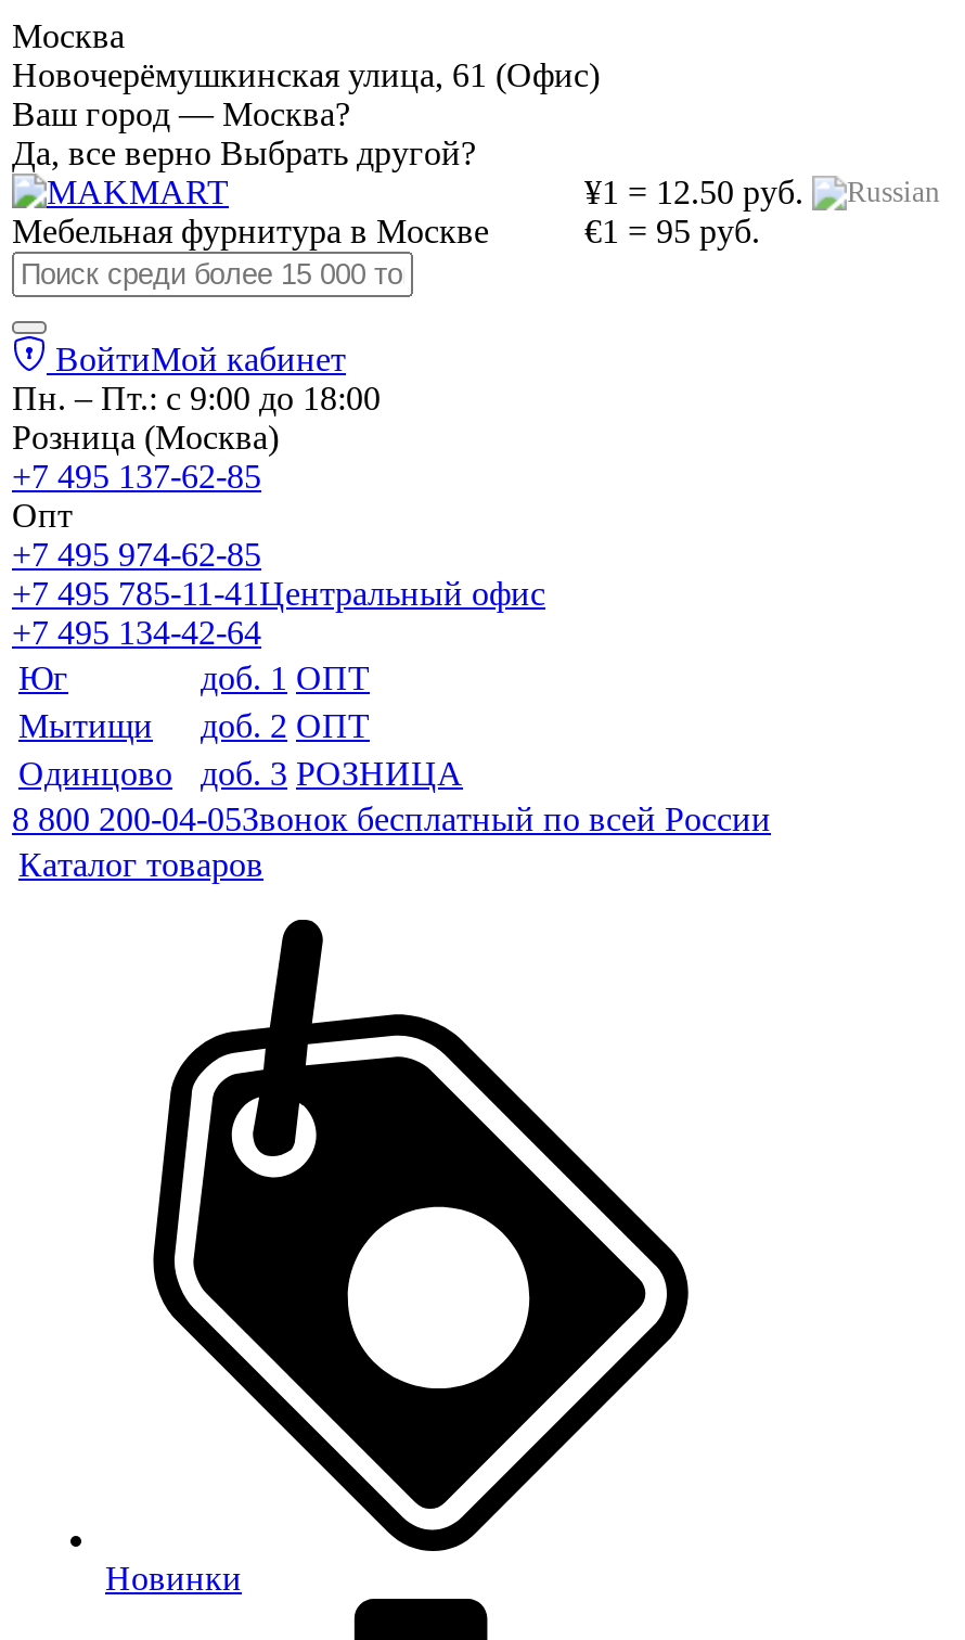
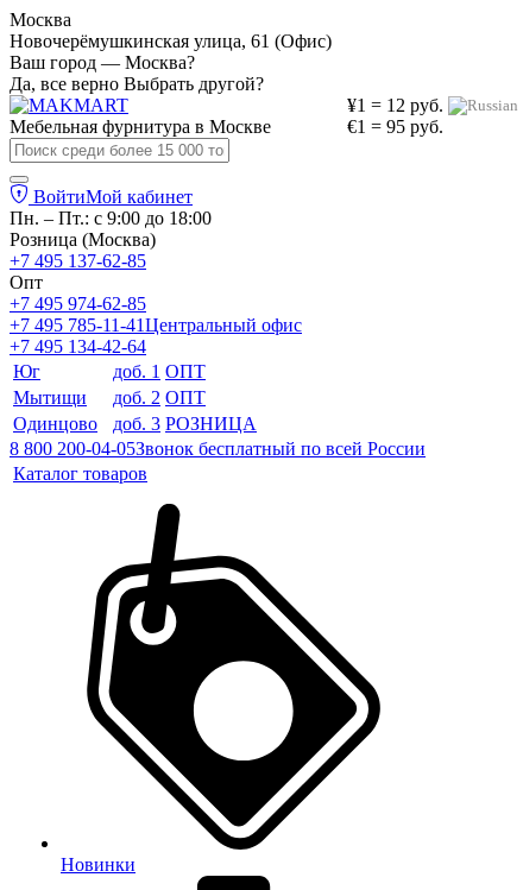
- ¥1 = 12.50 руб.
+ ¥1 = 12 руб.
